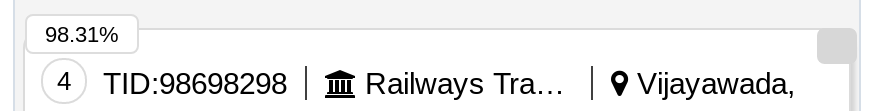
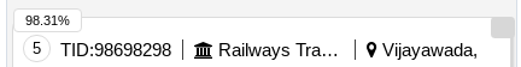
- 4 TID:98698298
+ 5 TID:98698298
